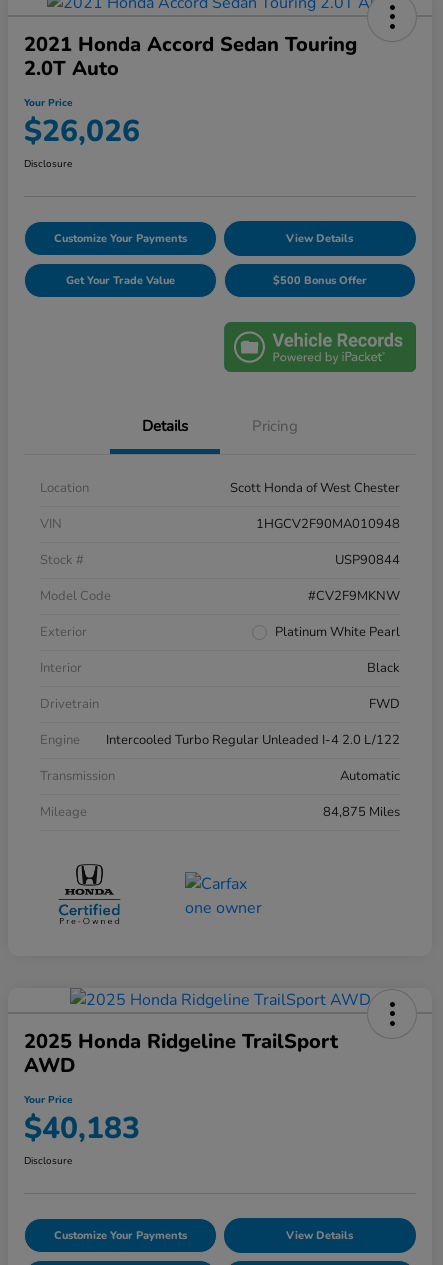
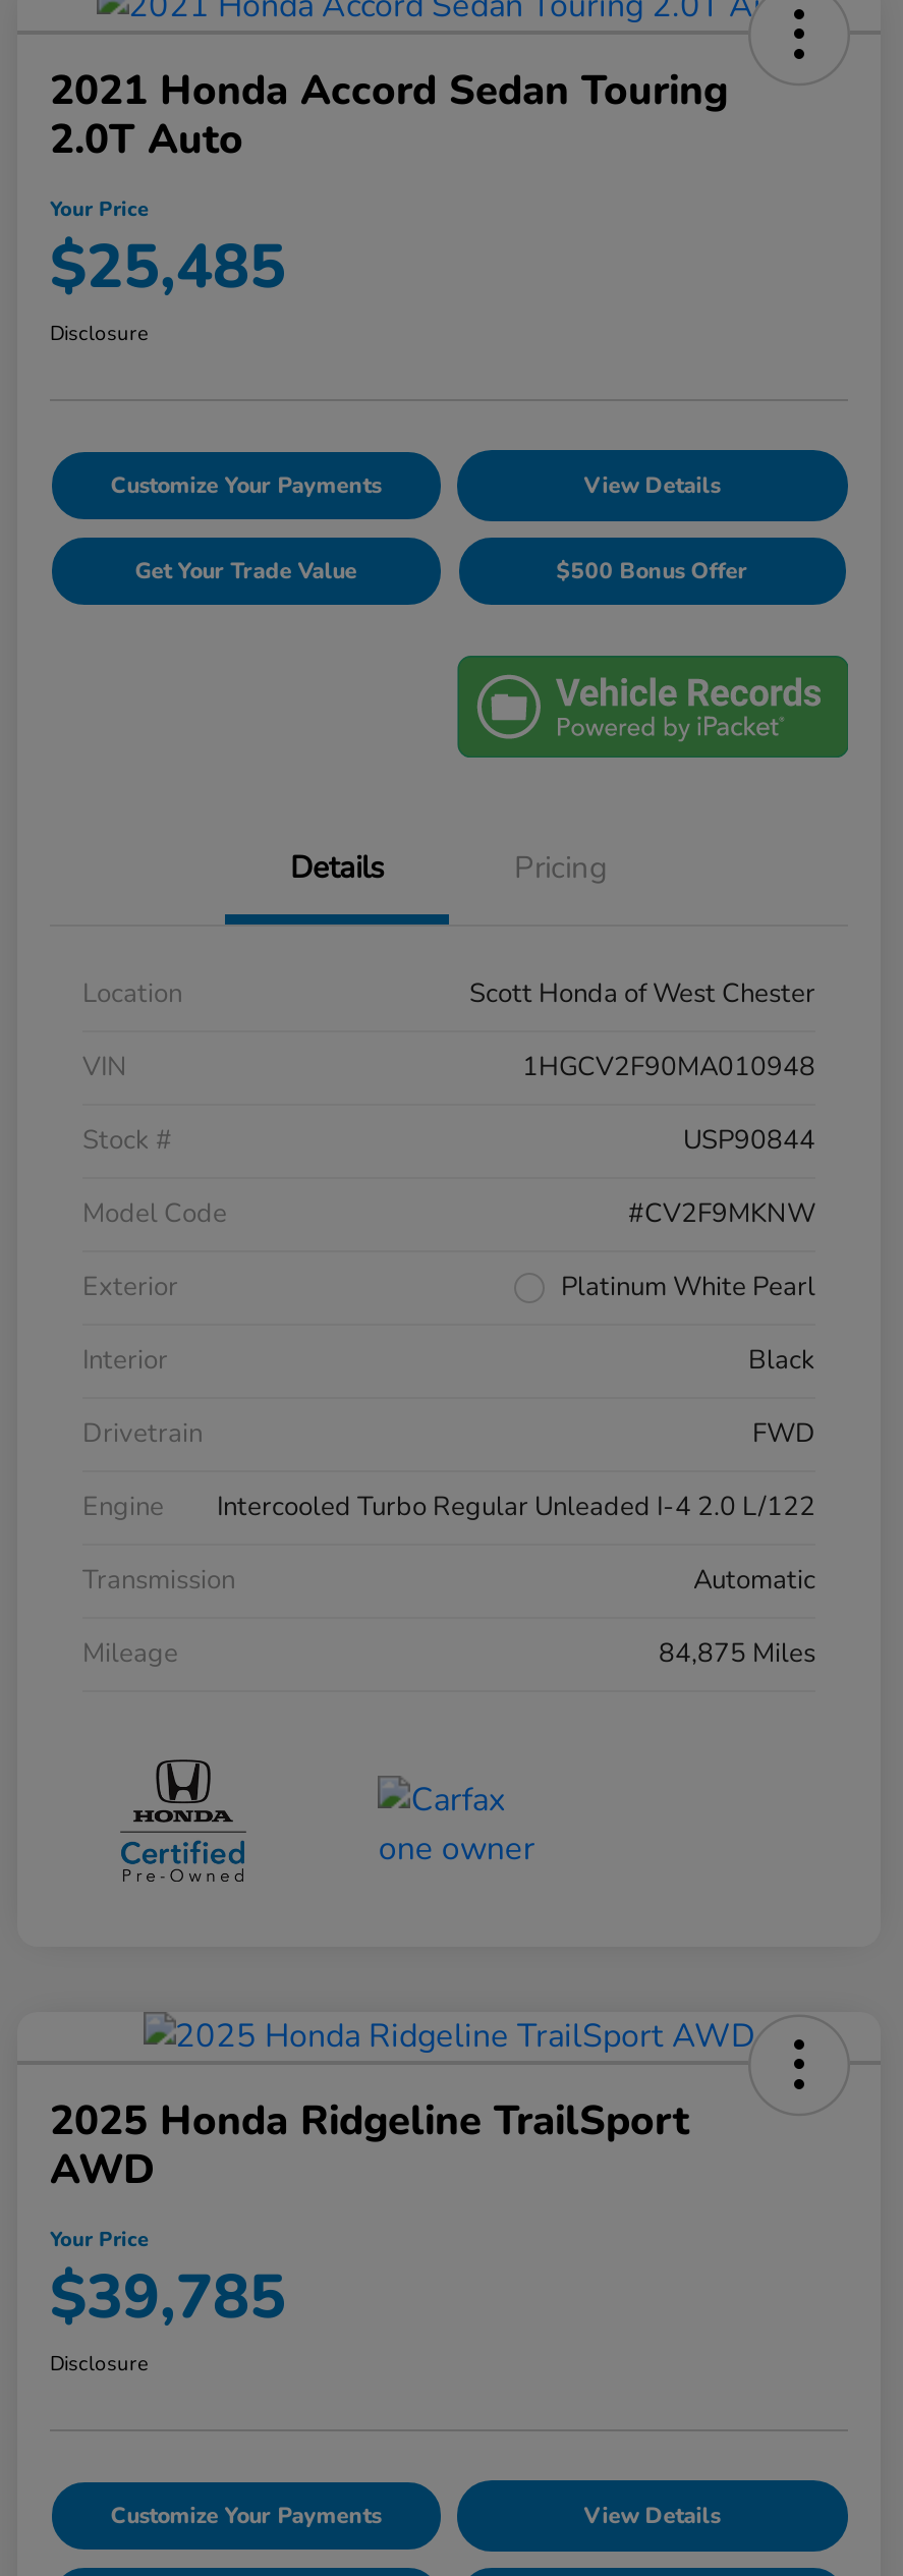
- $26,026
+ $25,485

- $40,183
+ $39,785
